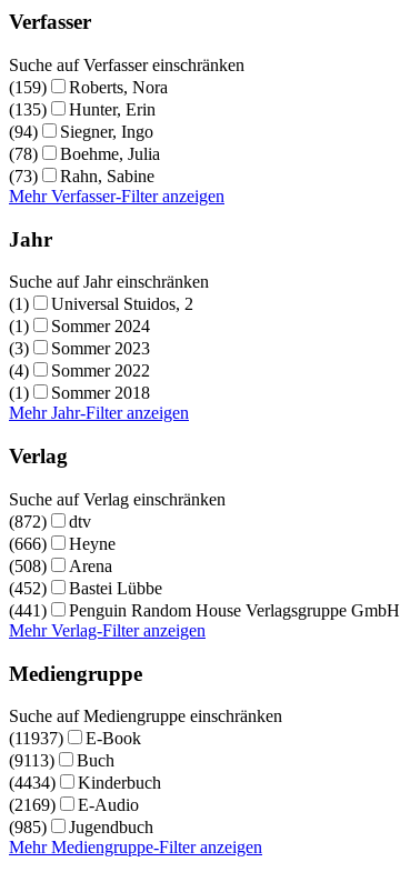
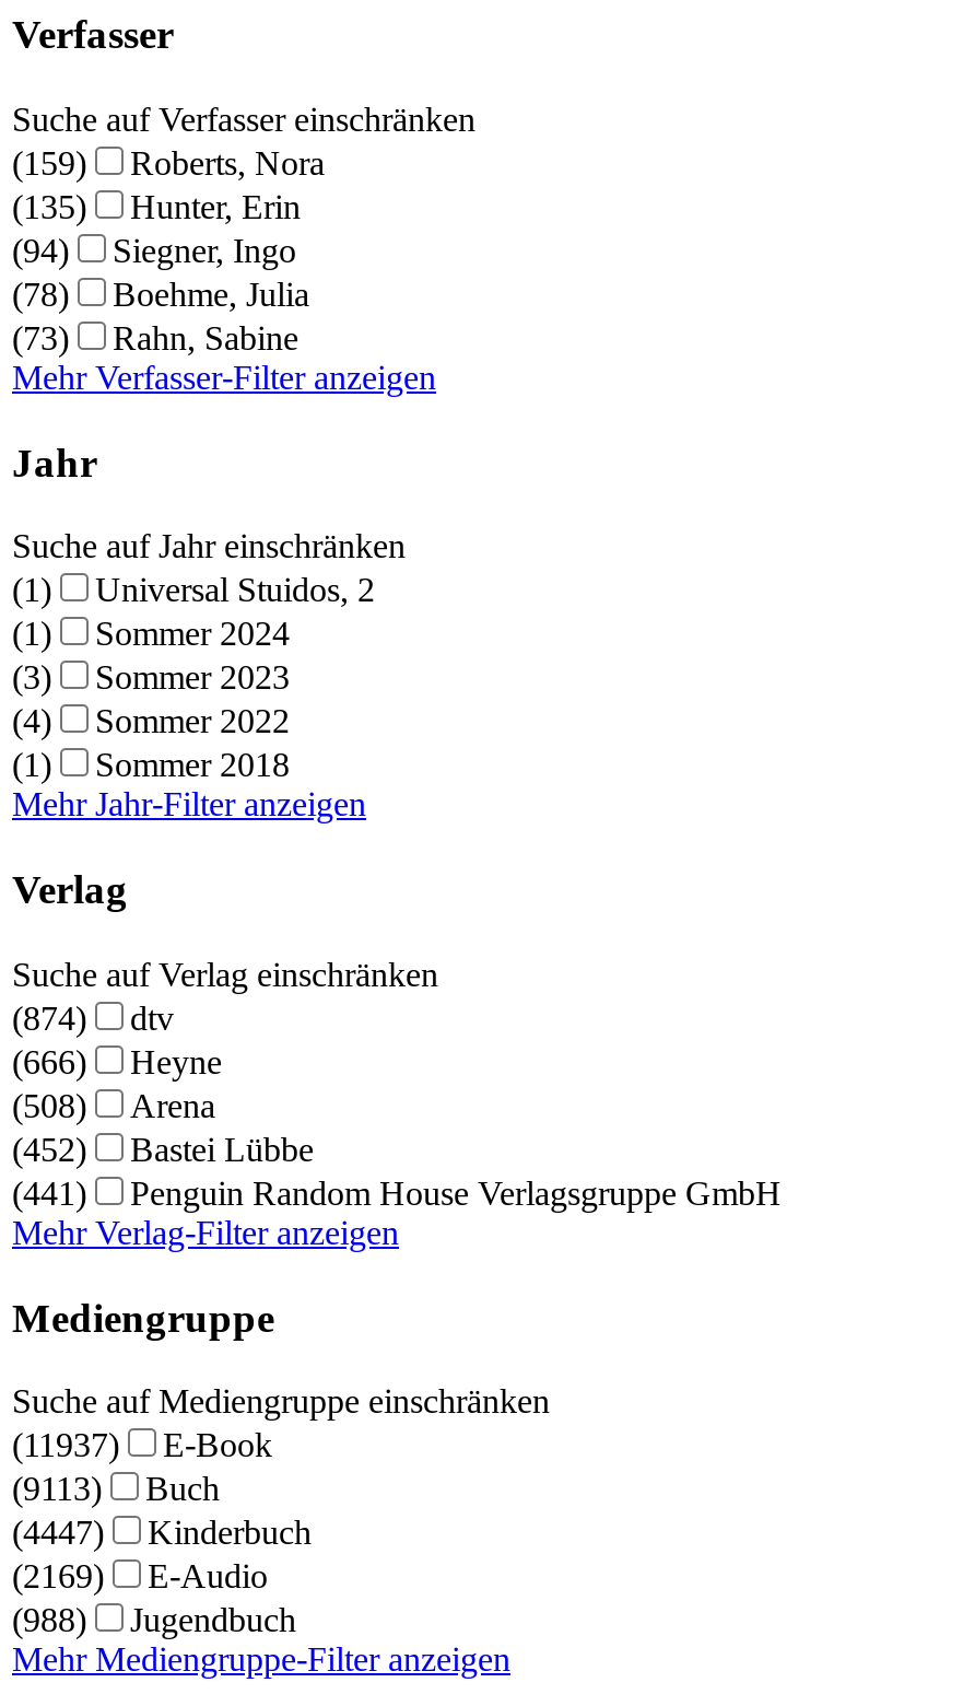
- (872) dtv
+ (874) dtv

- (4434) Kinderbuch
+ (4447) Kinderbuch

- (985) Jugendbuch
+ (988) Jugendbuch
